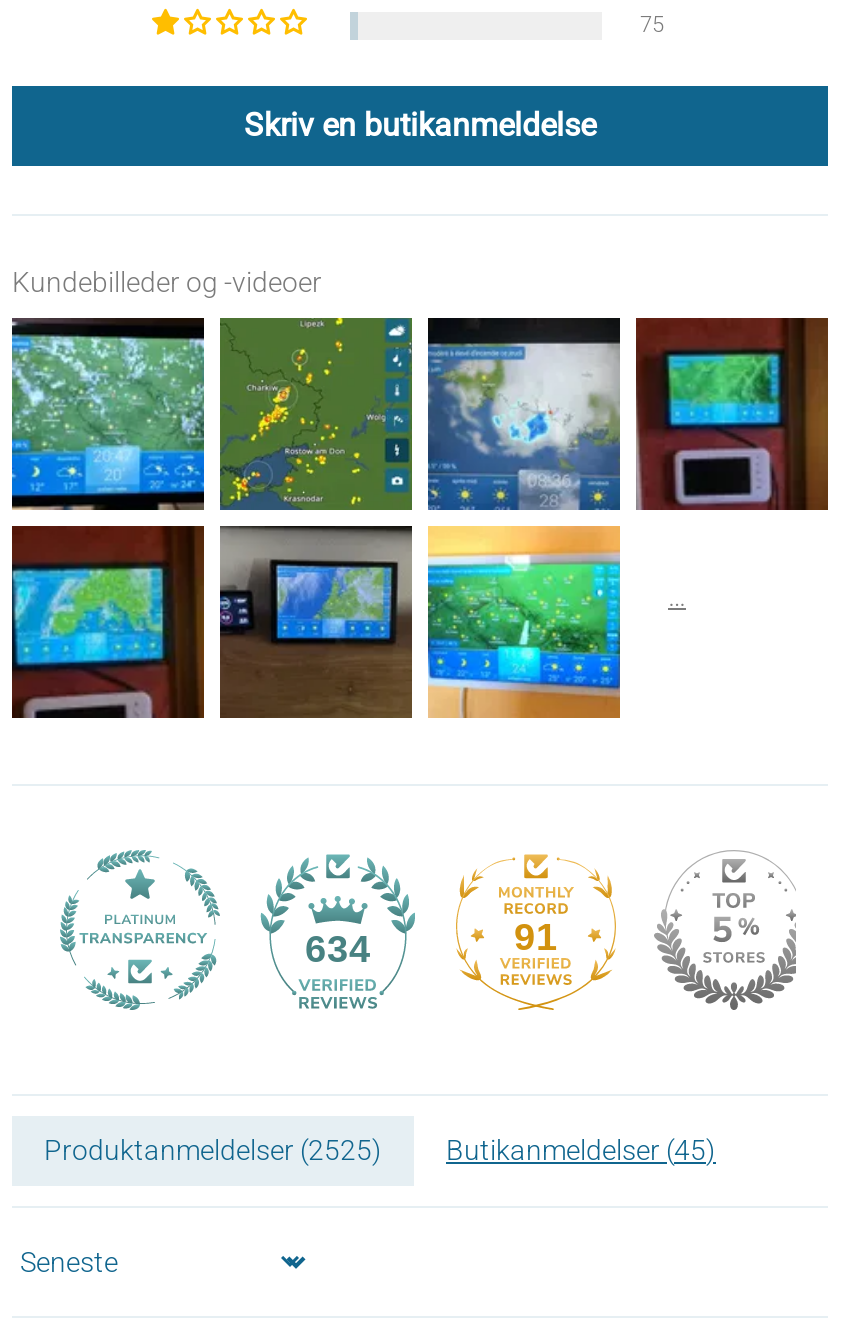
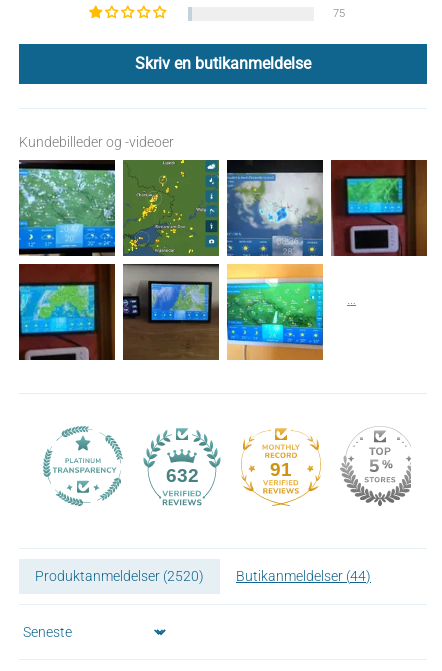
- 634
+ 632

- Produktanmeldelser (2525)
+ Produktanmeldelser (2520)

- Butikanmeldelser (45)
+ Butikanmeldelser (44)
